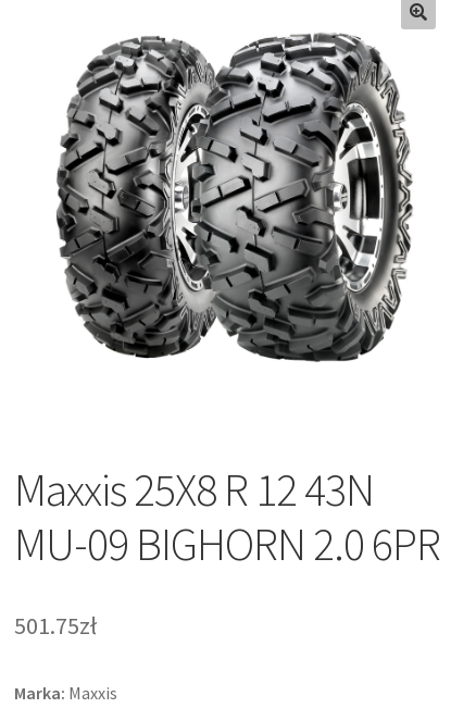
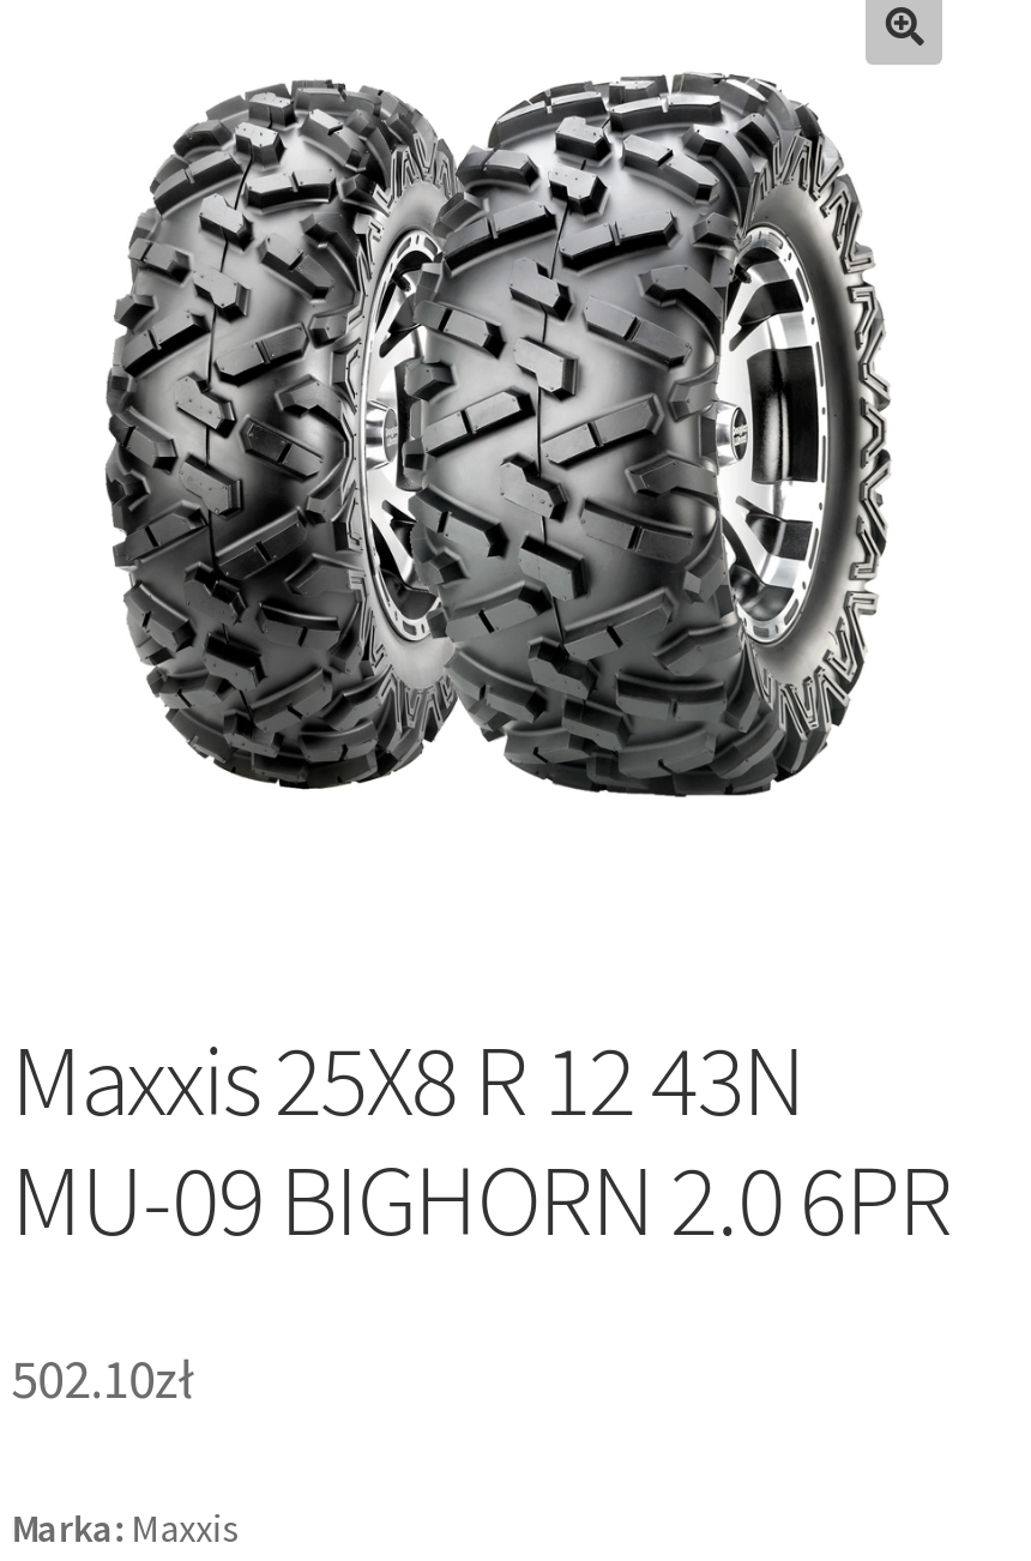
- 501.75zł
+ 502.10zł
